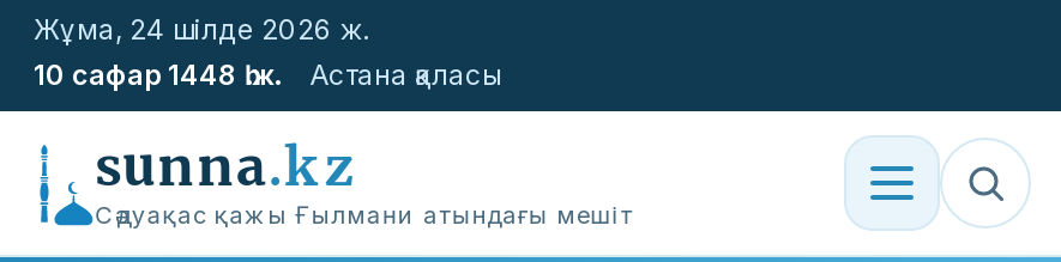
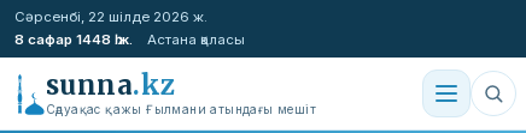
- Жұма, 24 шілде 2026 ж.
+ Сәрсенбі, 22 шілде 2026 ж.

- 10 сафар 1448 һ.ж. Астана қаласы
+ 8 сафар 1448 һ.ж. Астана қаласы
